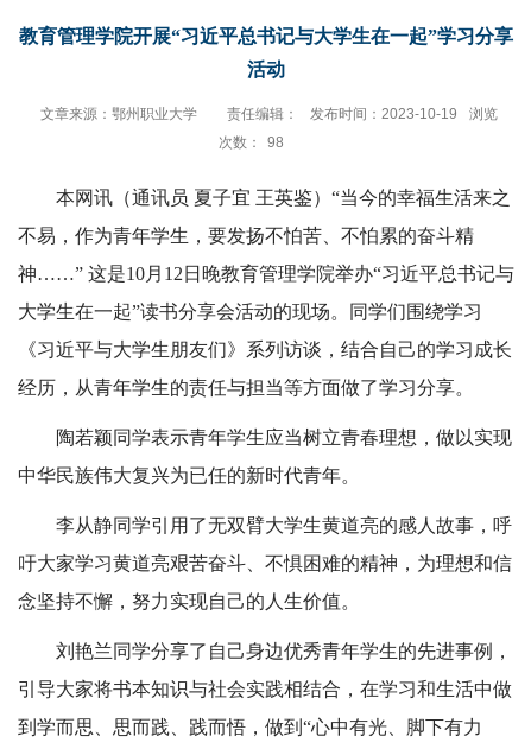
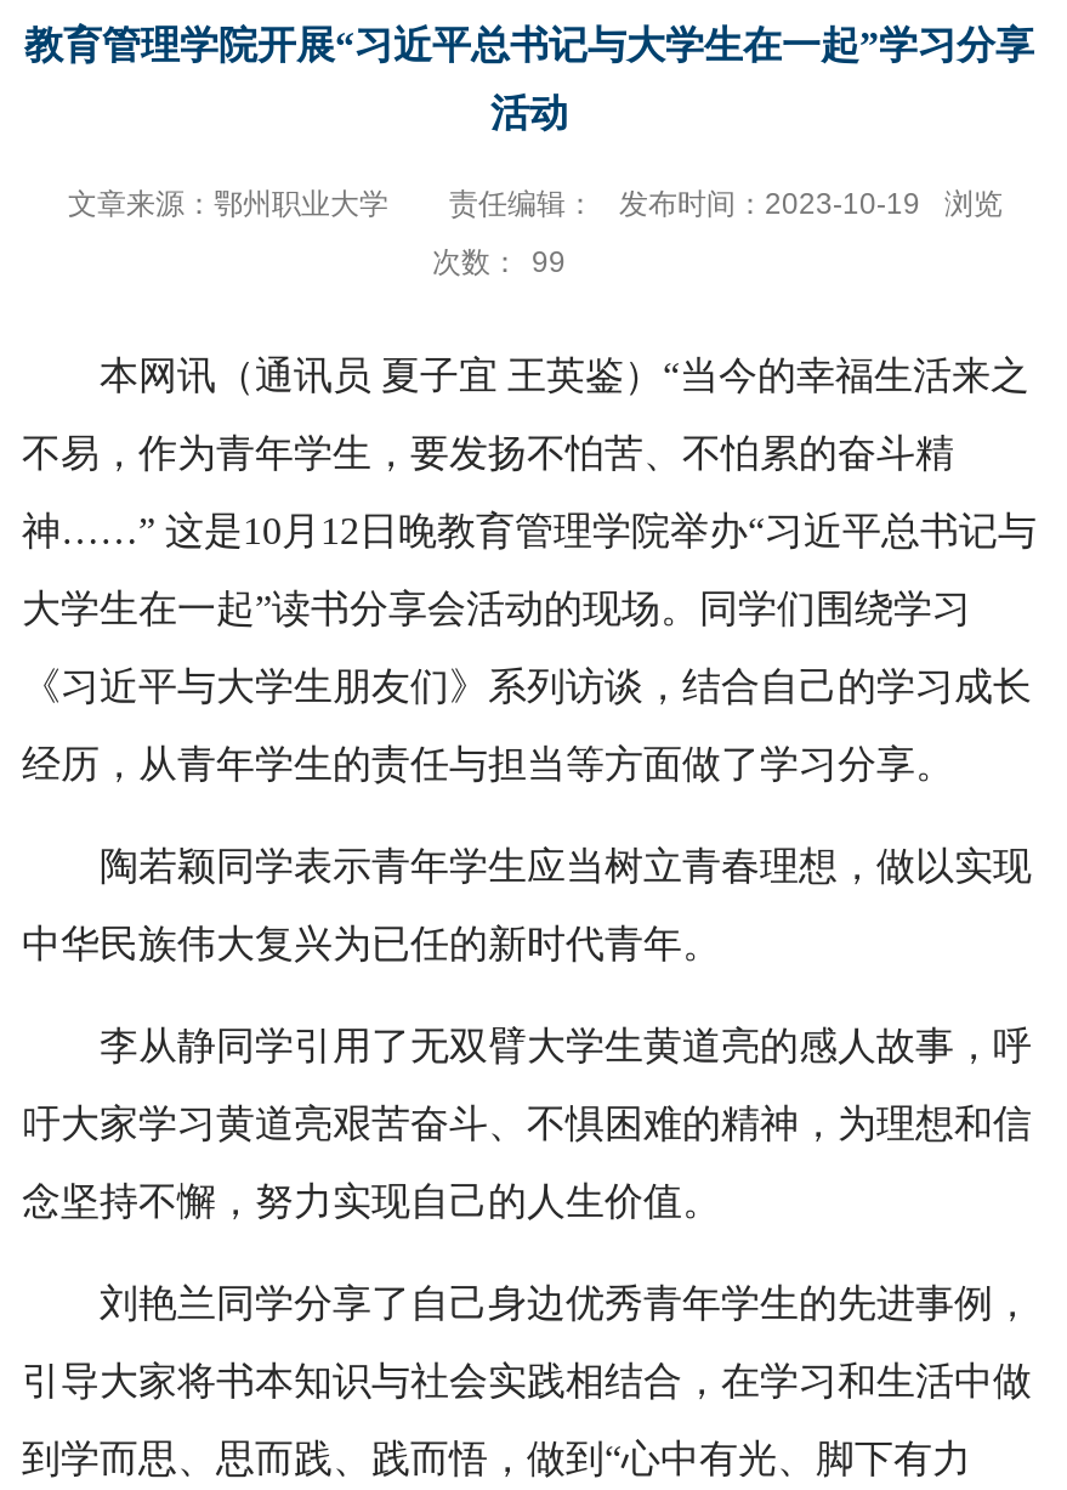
- 次数： 98
+ 次数： 99
